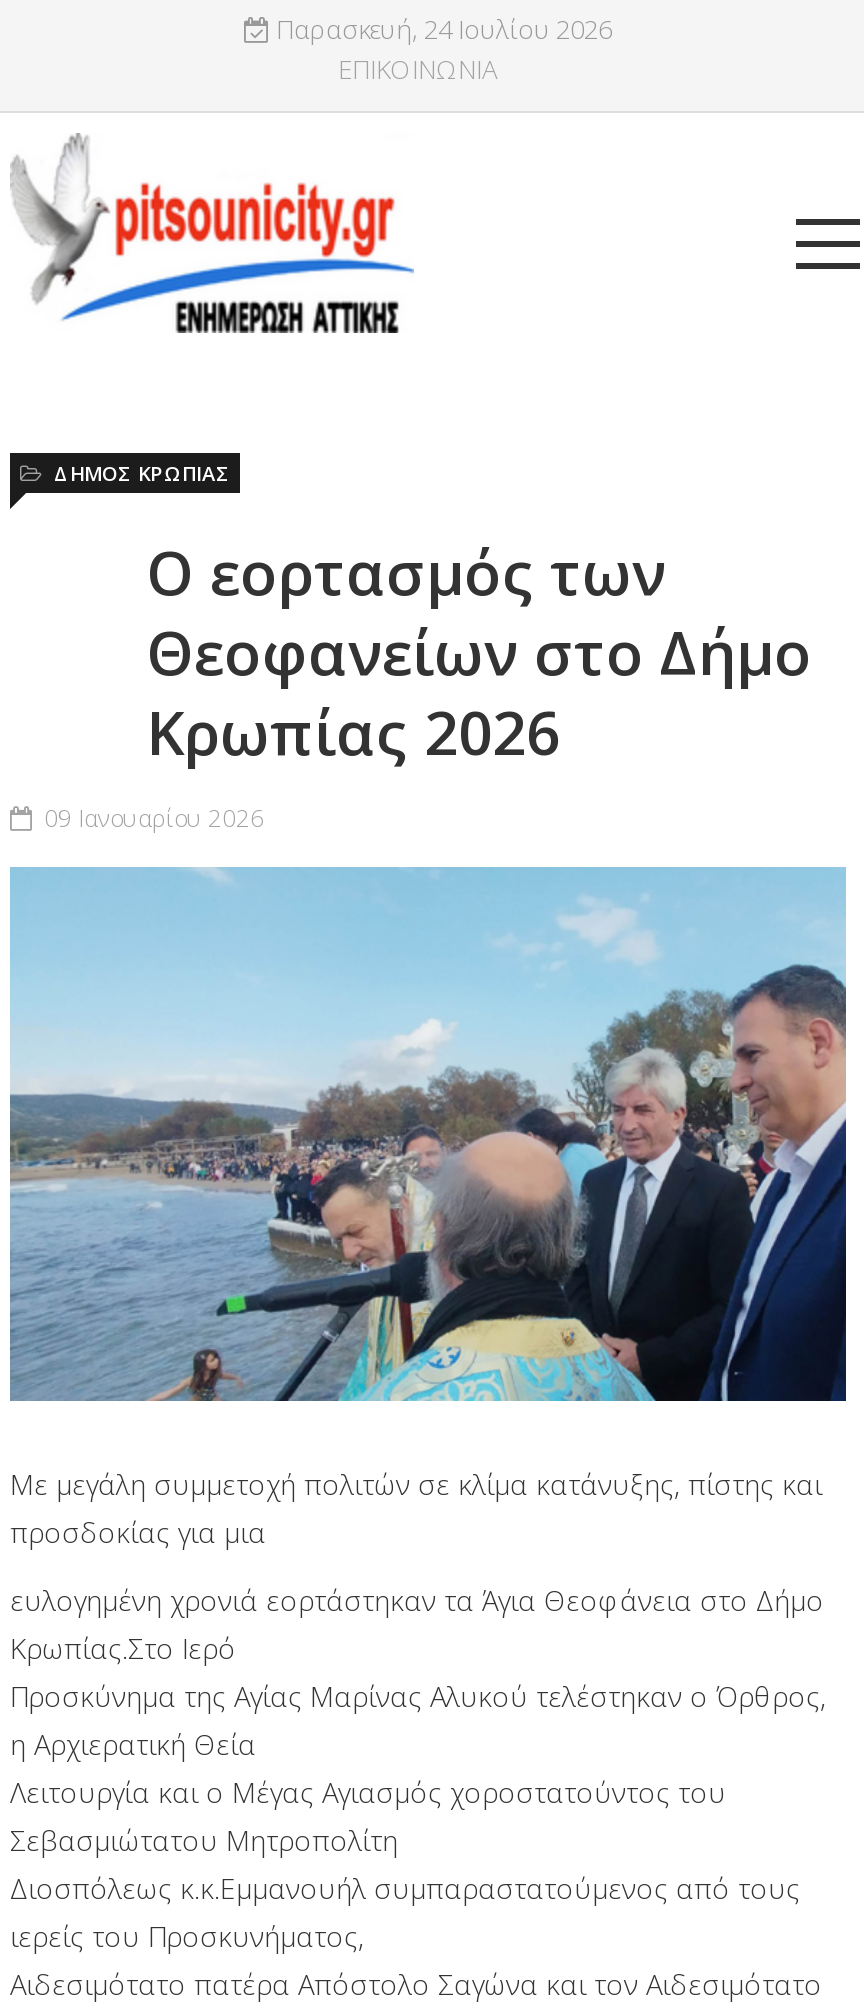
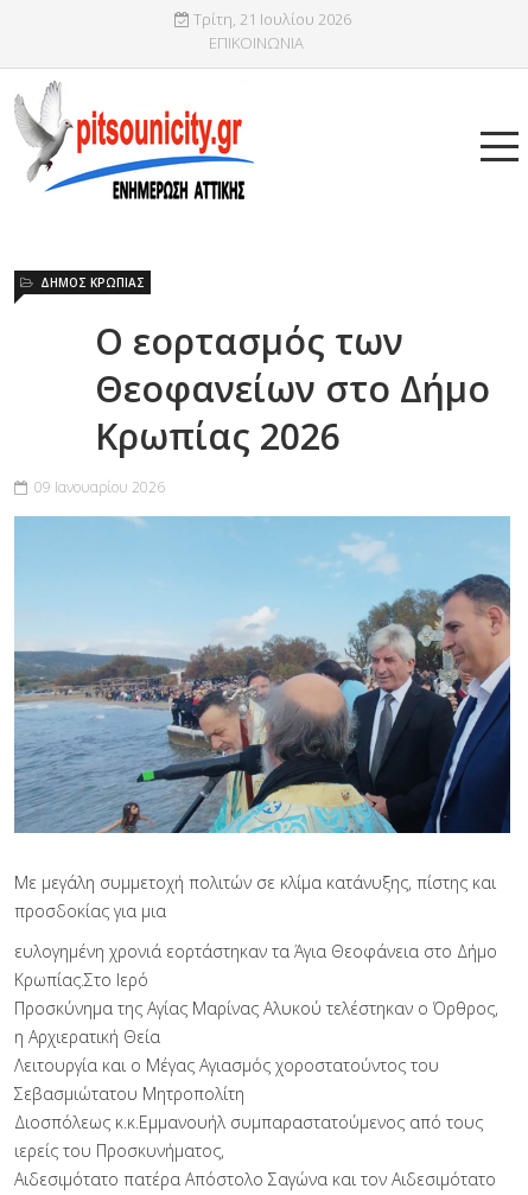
- Παρασκευή, 24 Ιουλίου 2026
+ Τρίτη, 21 Ιουλίου 2026
